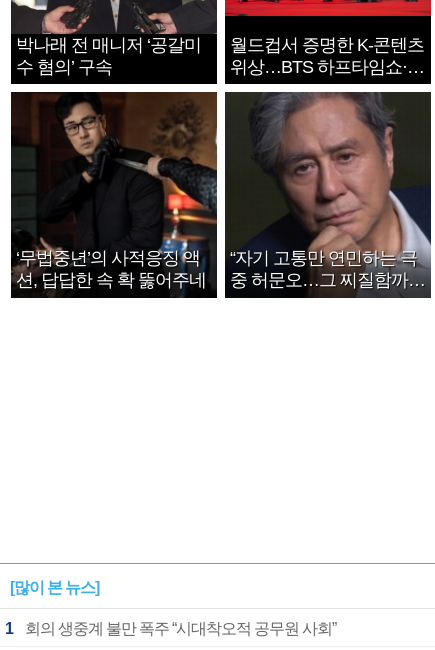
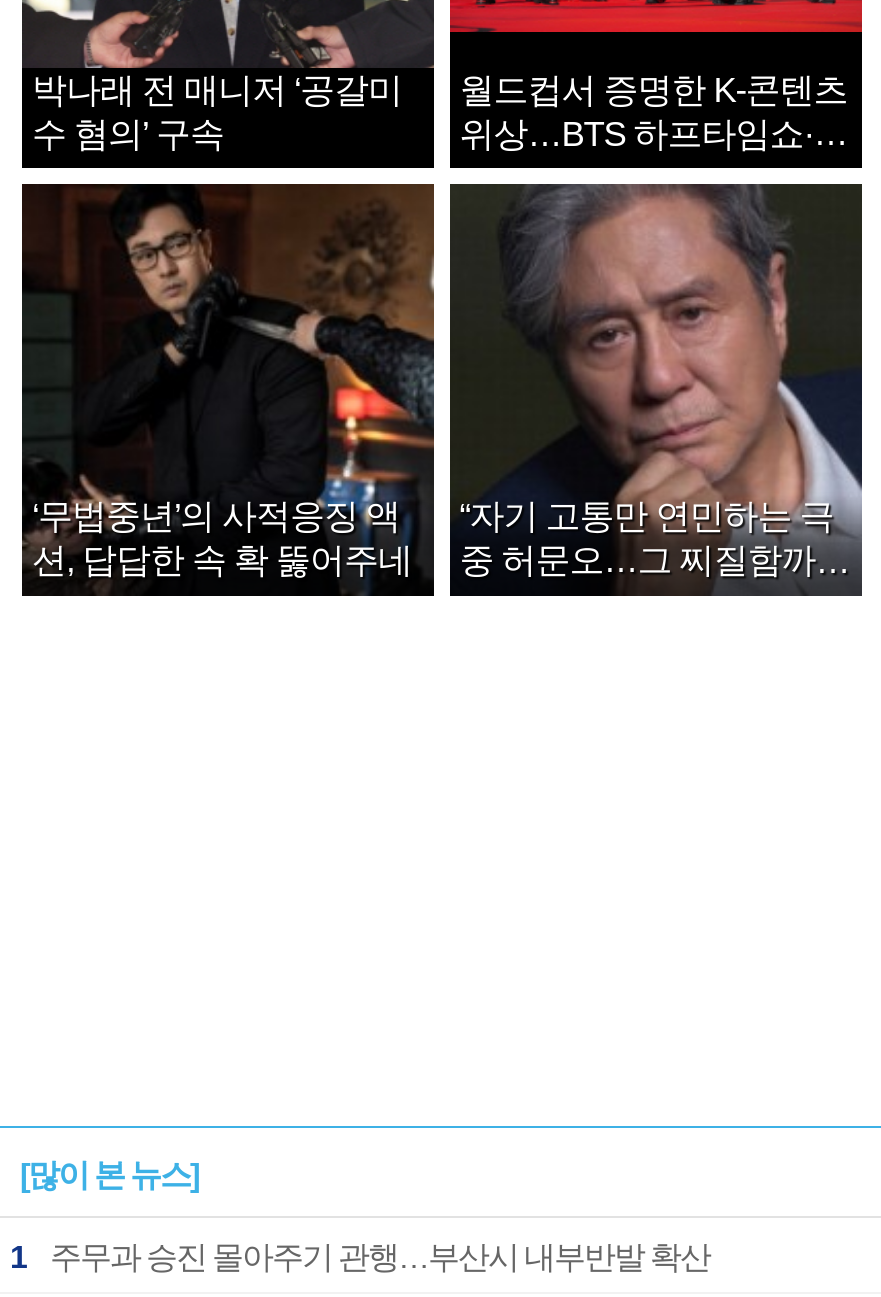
- 회의 생중계 불만 폭주 “시대착오적 공무원 사회”
+ 주무과 승진 몰아주기 관행…부산시 내부반발 확산
